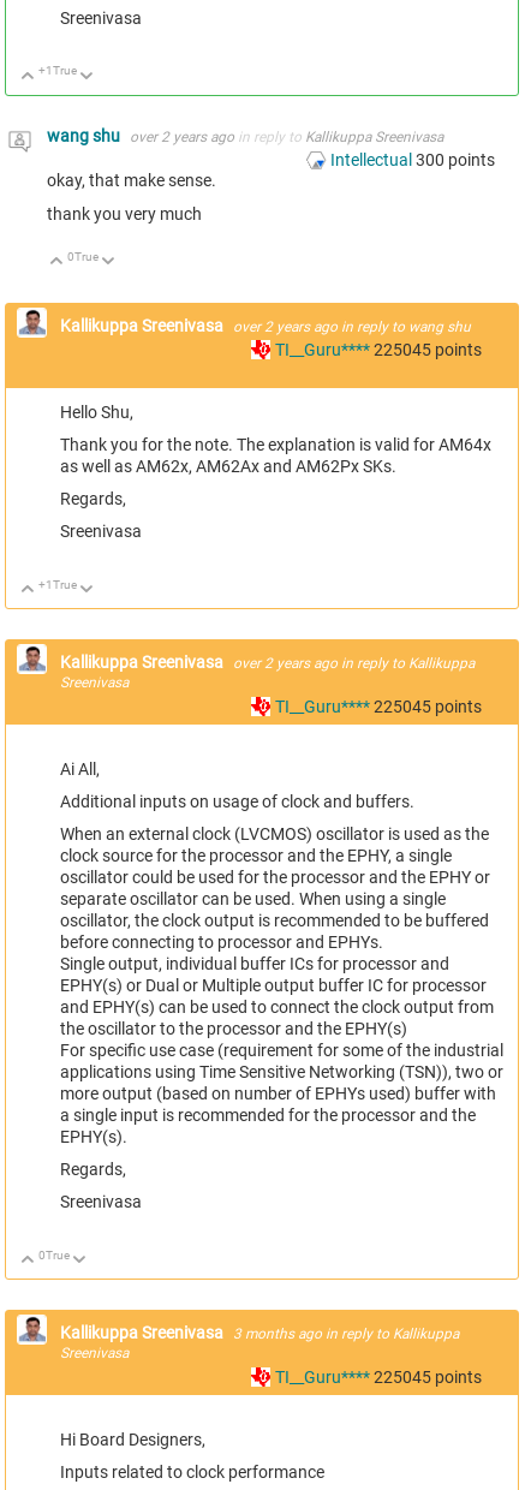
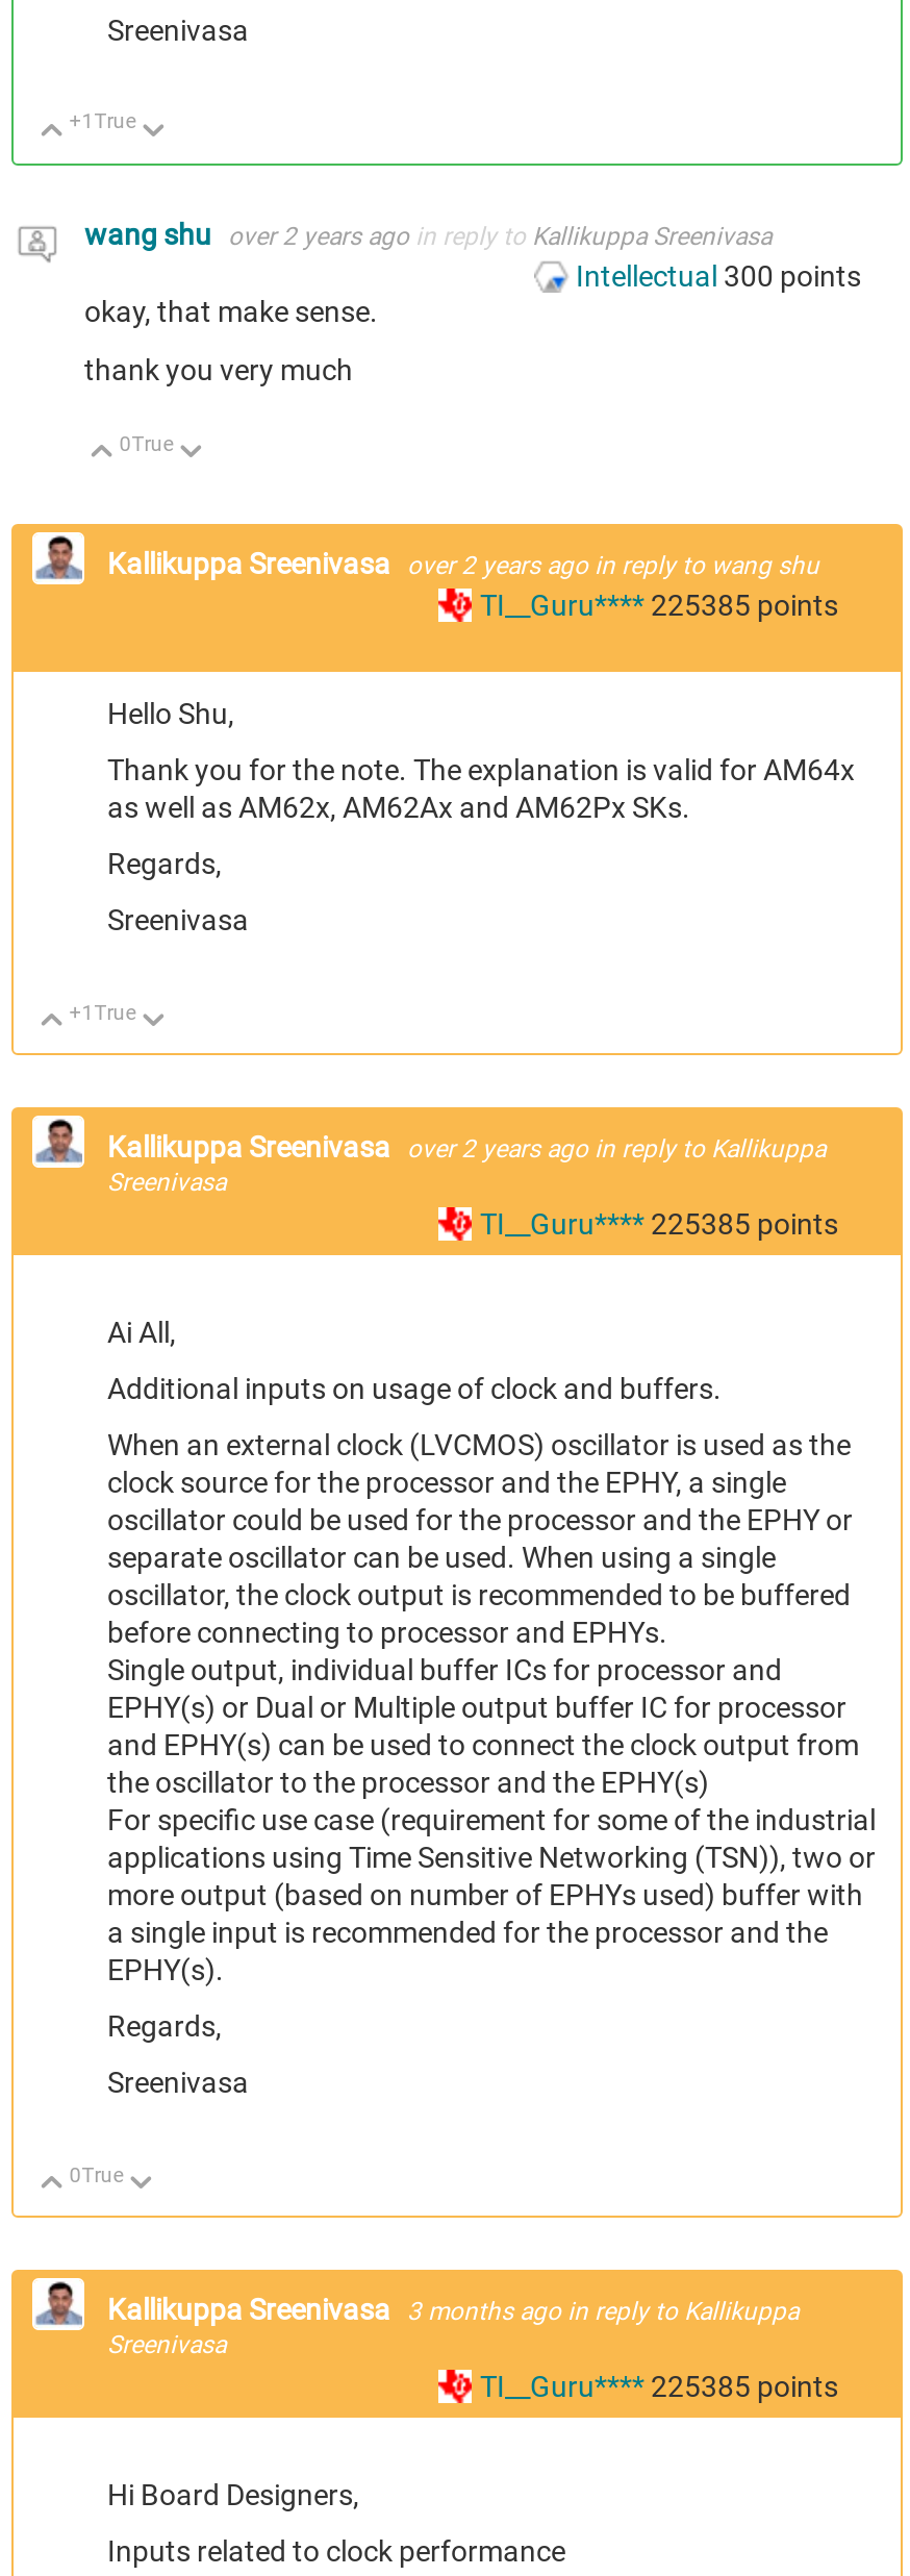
- TI__Guru**** 225045 points
+ TI__Guru**** 225385 points

- TI__Guru**** 225045 points
+ TI__Guru**** 225385 points

- TI__Guru**** 225045 points
+ TI__Guru**** 225385 points
